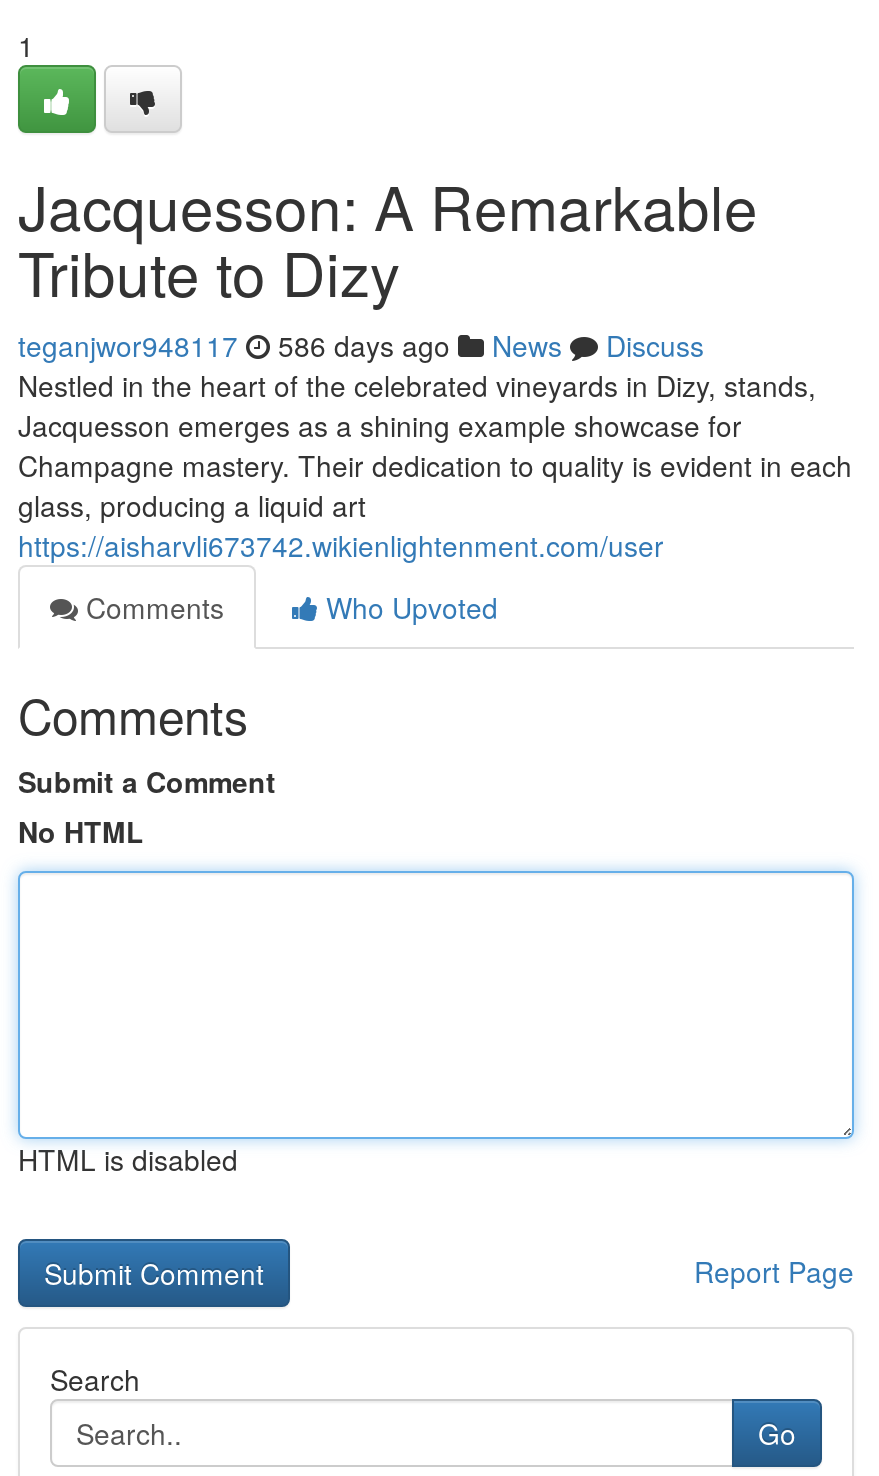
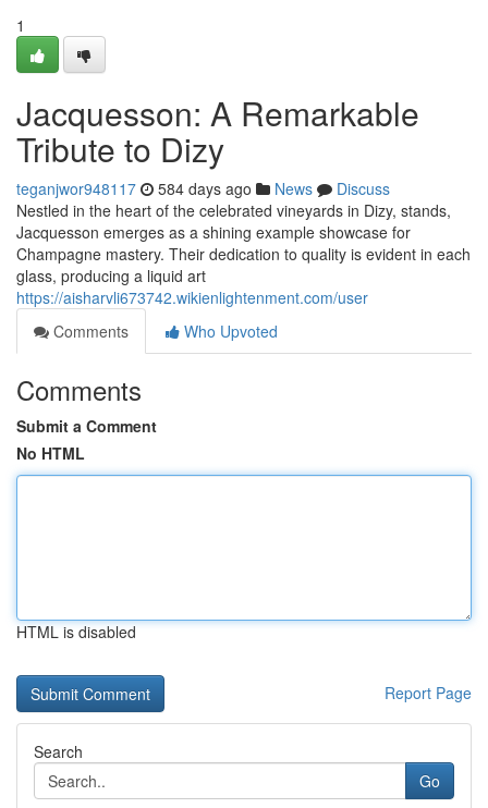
- teganjwor948117 586 days ago News Discuss
+ teganjwor948117 584 days ago News Discuss
